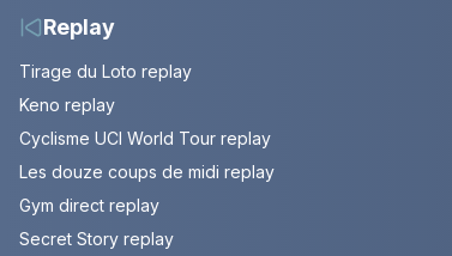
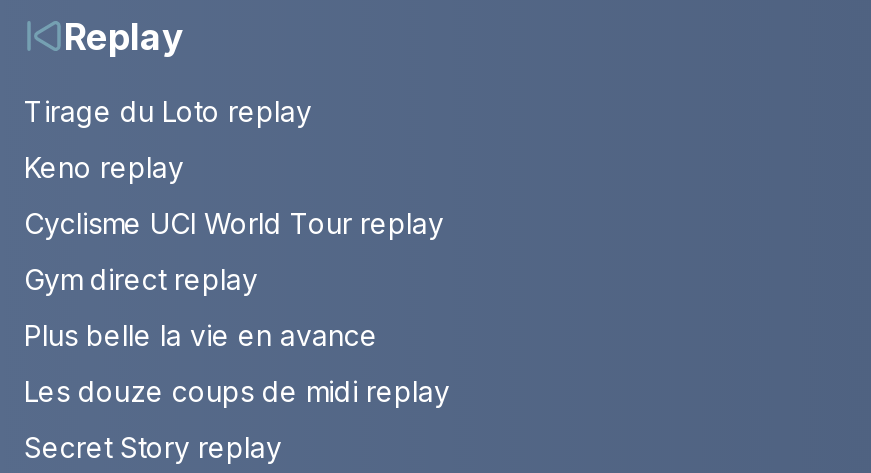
+ Plus belle la vie en avance

moved down: Les douze coups de midi replay

moved up: Gym direct replay
